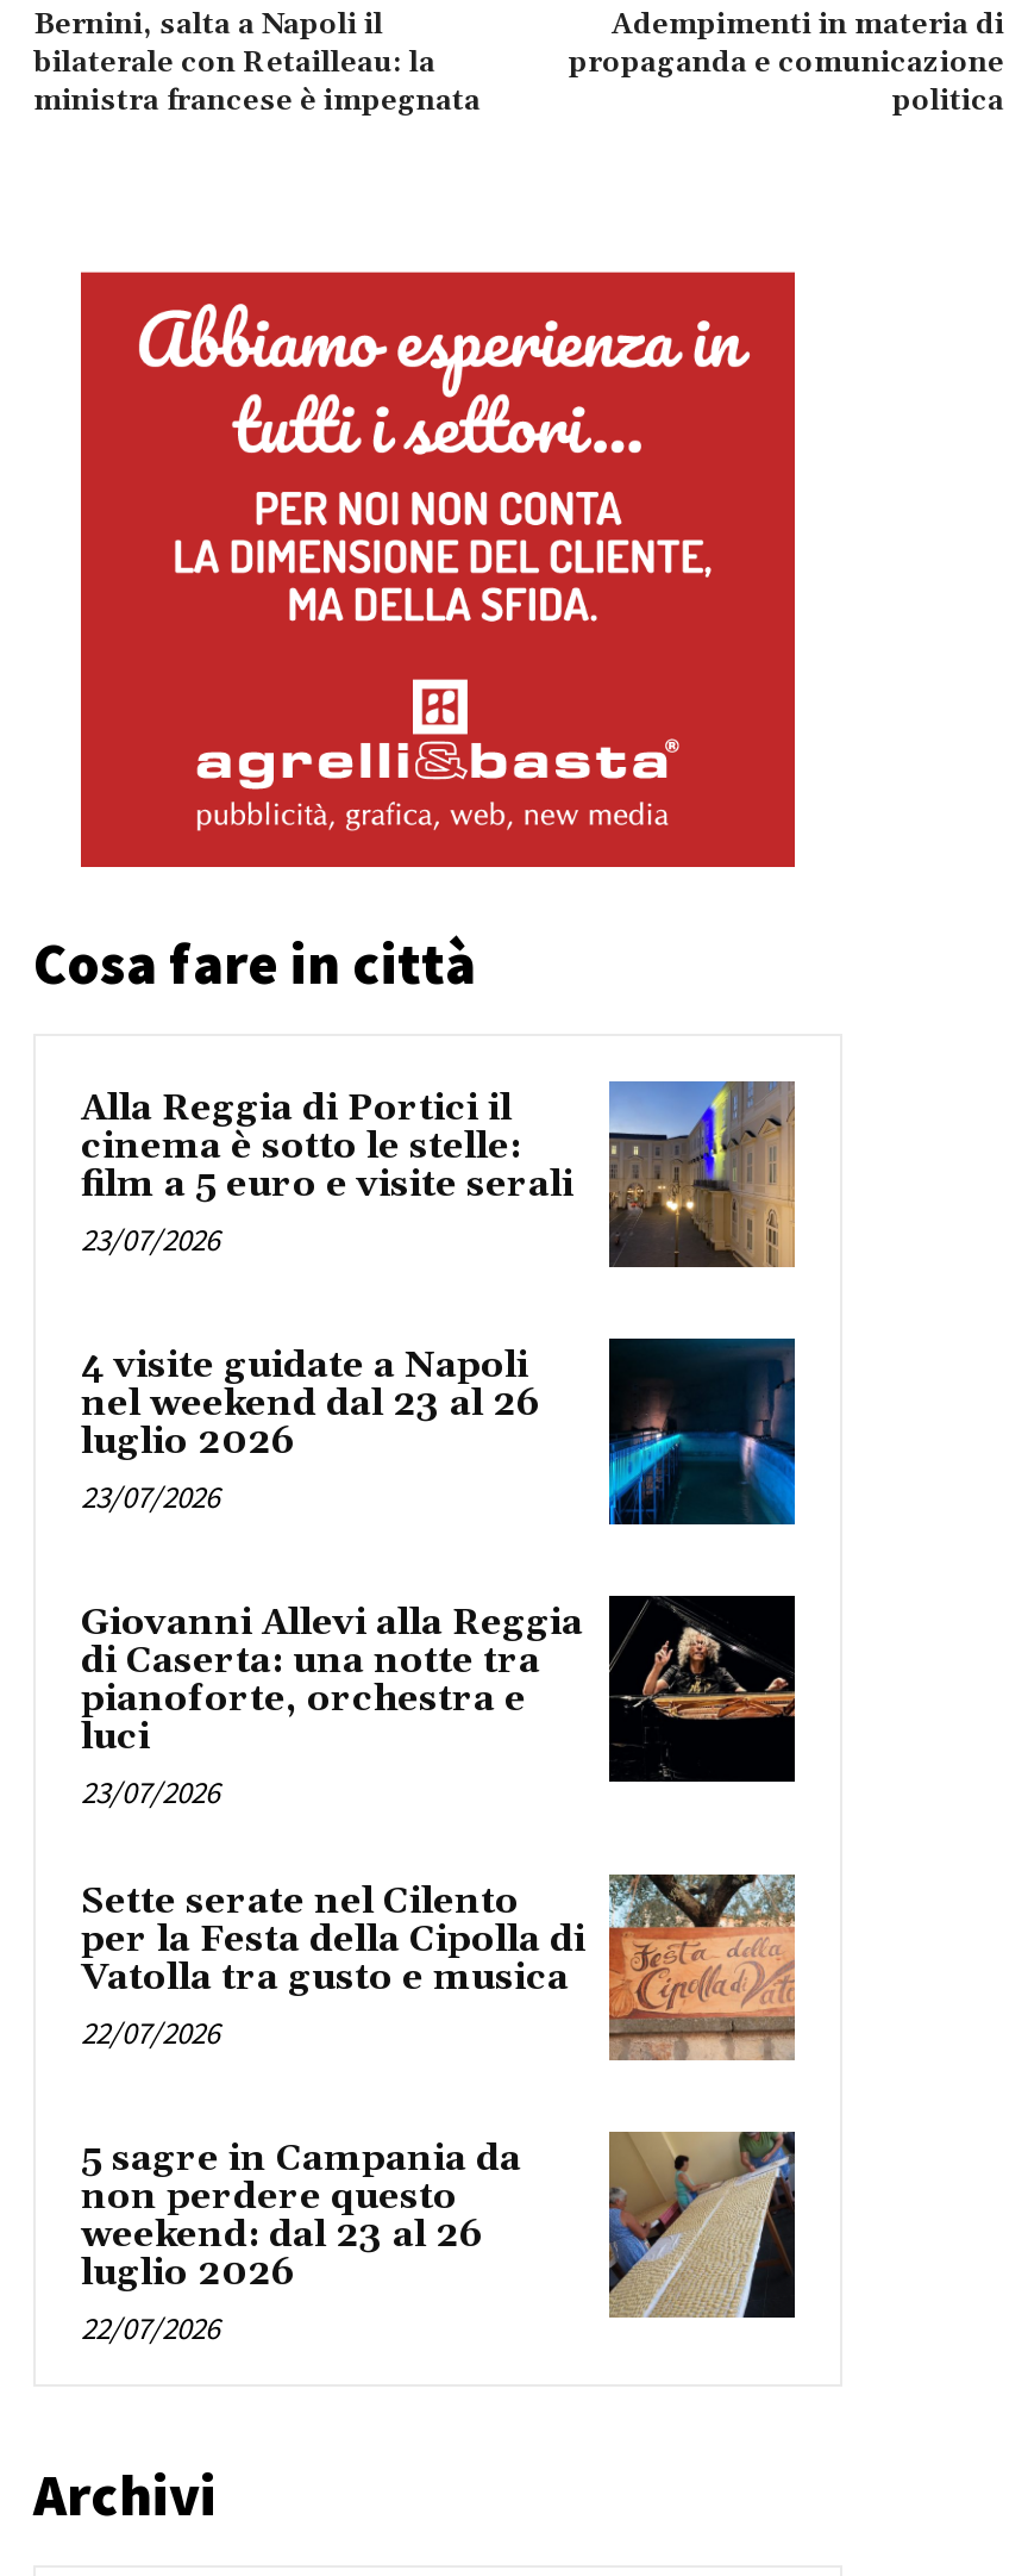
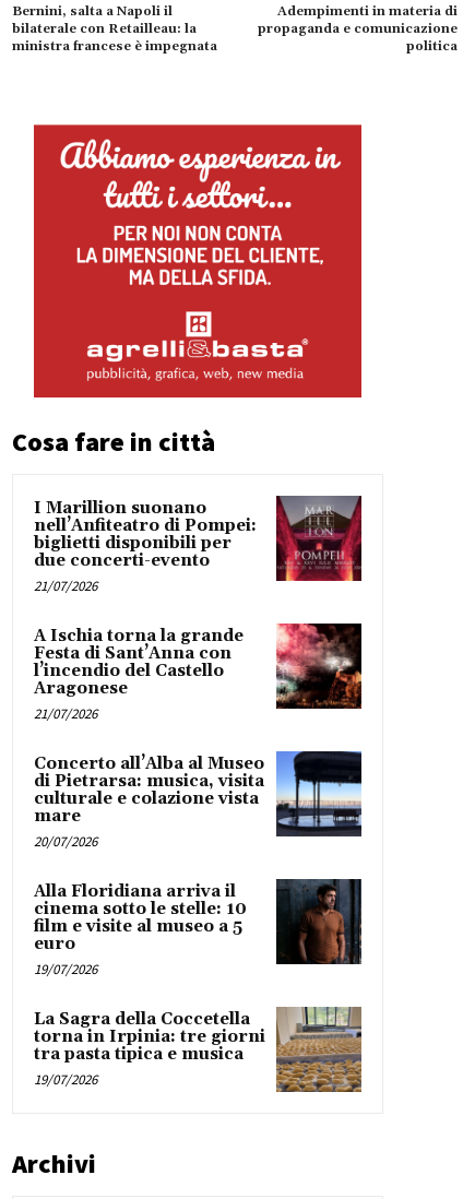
- [image]
- Alla Reggia di Portici il
- cinema è sotto le stelle:
- film a 5 euro e visite serali
- 23/07/2026
+ [image]
+ I Marillion suonano
+ nell’Anfiteatro di Pompei:
+ biglietti disponibili per
+ due concerti-evento
+ 21/07/2026

- [image]
- 4 visite guidate a Napoli
- nel weekend dal 23 al 26
- luglio 2026
- 23/07/2026
+ [image]
+ A Ischia torna la grande
+ Festa di Sant’Anna con
+ l’incendio del Castello
+ Aragonese
+ 21/07/2026

- [image]
- Giovanni Allevi alla Reggia
- di Caserta: una notte tra
- pianoforte, orchestra e
- luci
- 23/07/2026
+ [image]
+ Concerto all’Alba al Museo
+ di Pietrarsa: musica, visita
+ culturale e colazione vista
+ mare
+ 20/07/2026

- [image]
- Sette serate nel Cilento
- per la Festa della Cipolla di
- Vatolla tra gusto e musica
- 22/07/2026
+ [image]
+ Alla Floridiana arriva il
+ cinema sotto le stelle: 10
+ film e visite al museo a 5
+ euro
+ 19/07/2026

- [image]
- 5 sagre in Campania da
- non perdere questo
- weekend: dal 23 al 26
- luglio 2026
- 22/07/2026
+ [image]
+ La Sagra della Coccetella
+ torna in Irpinia: tre giorni
+ tra pasta tipica e musica
+ 19/07/2026
